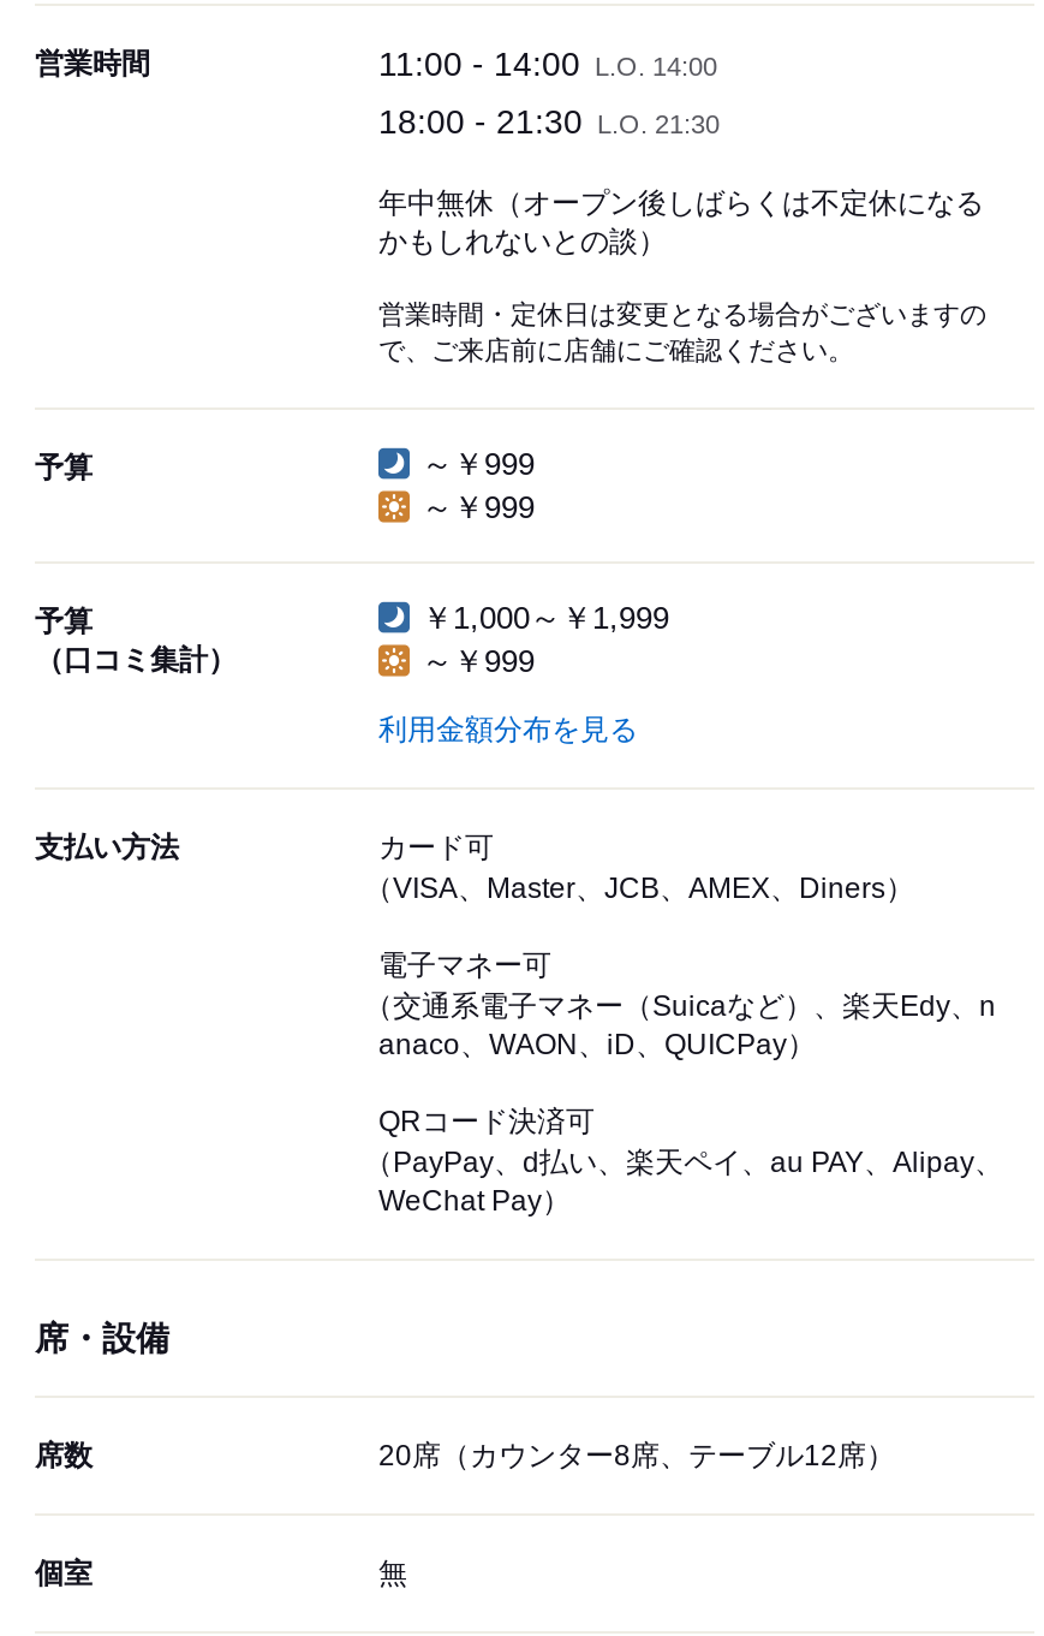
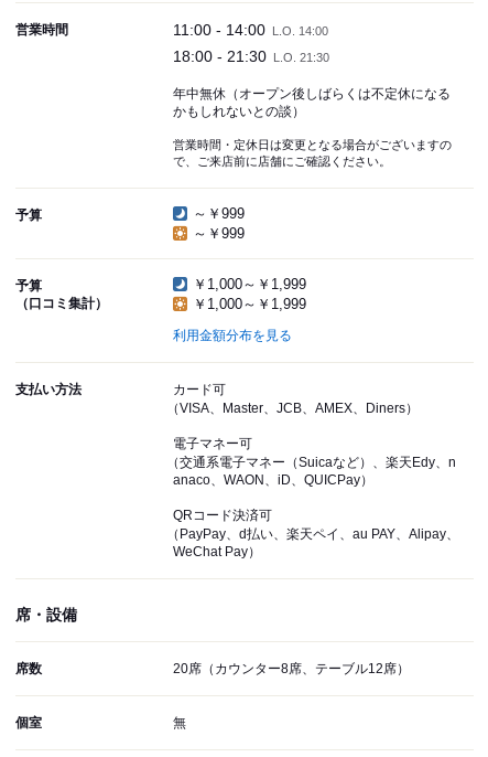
- ～￥999
+ ￥1,000～￥1,999
